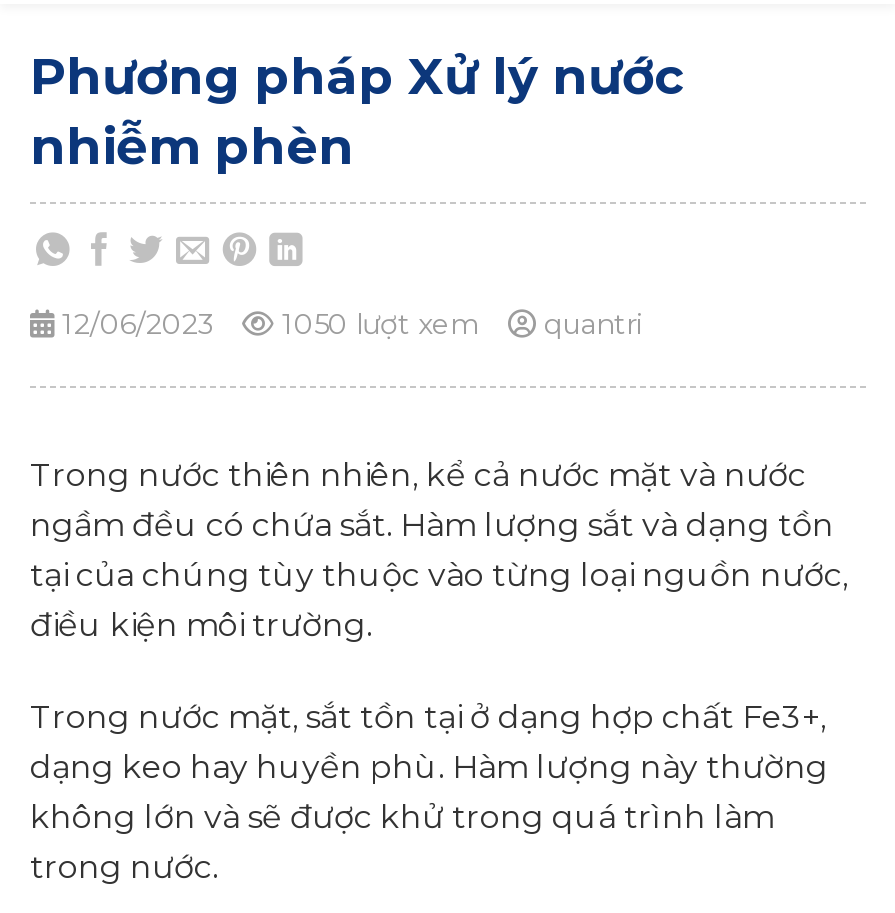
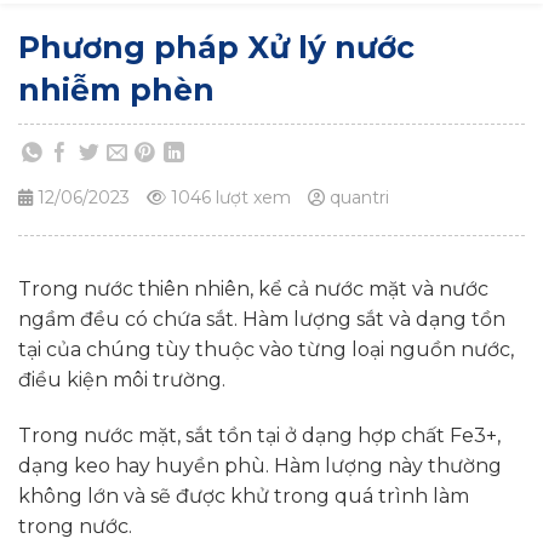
- 12/06/2023 1050 lượt xem quantri
+ 12/06/2023 1046 lượt xem quantri
